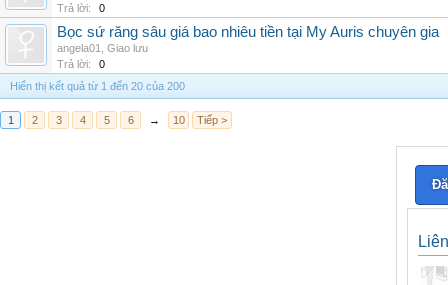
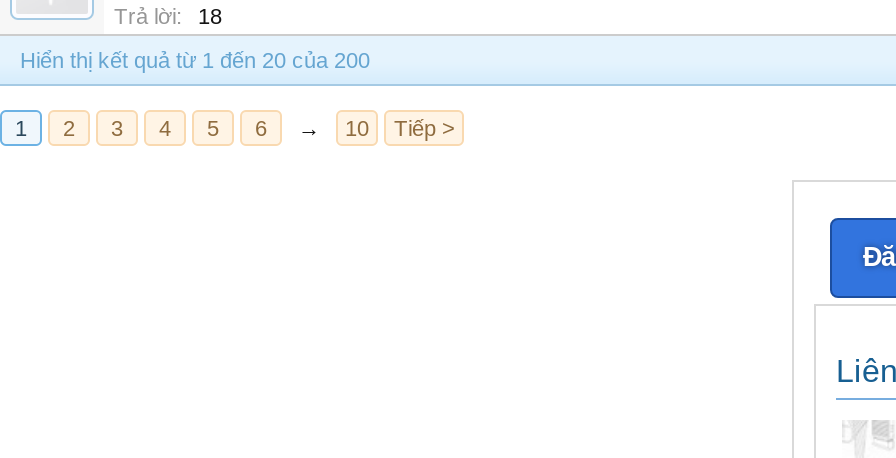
- 0
- Bọc sứ răng sâu giá bao nhiêu tiền tại My Auris chuyên gia
- angela01, Giao lưu
- Trả lời:
- 0
+ 18
